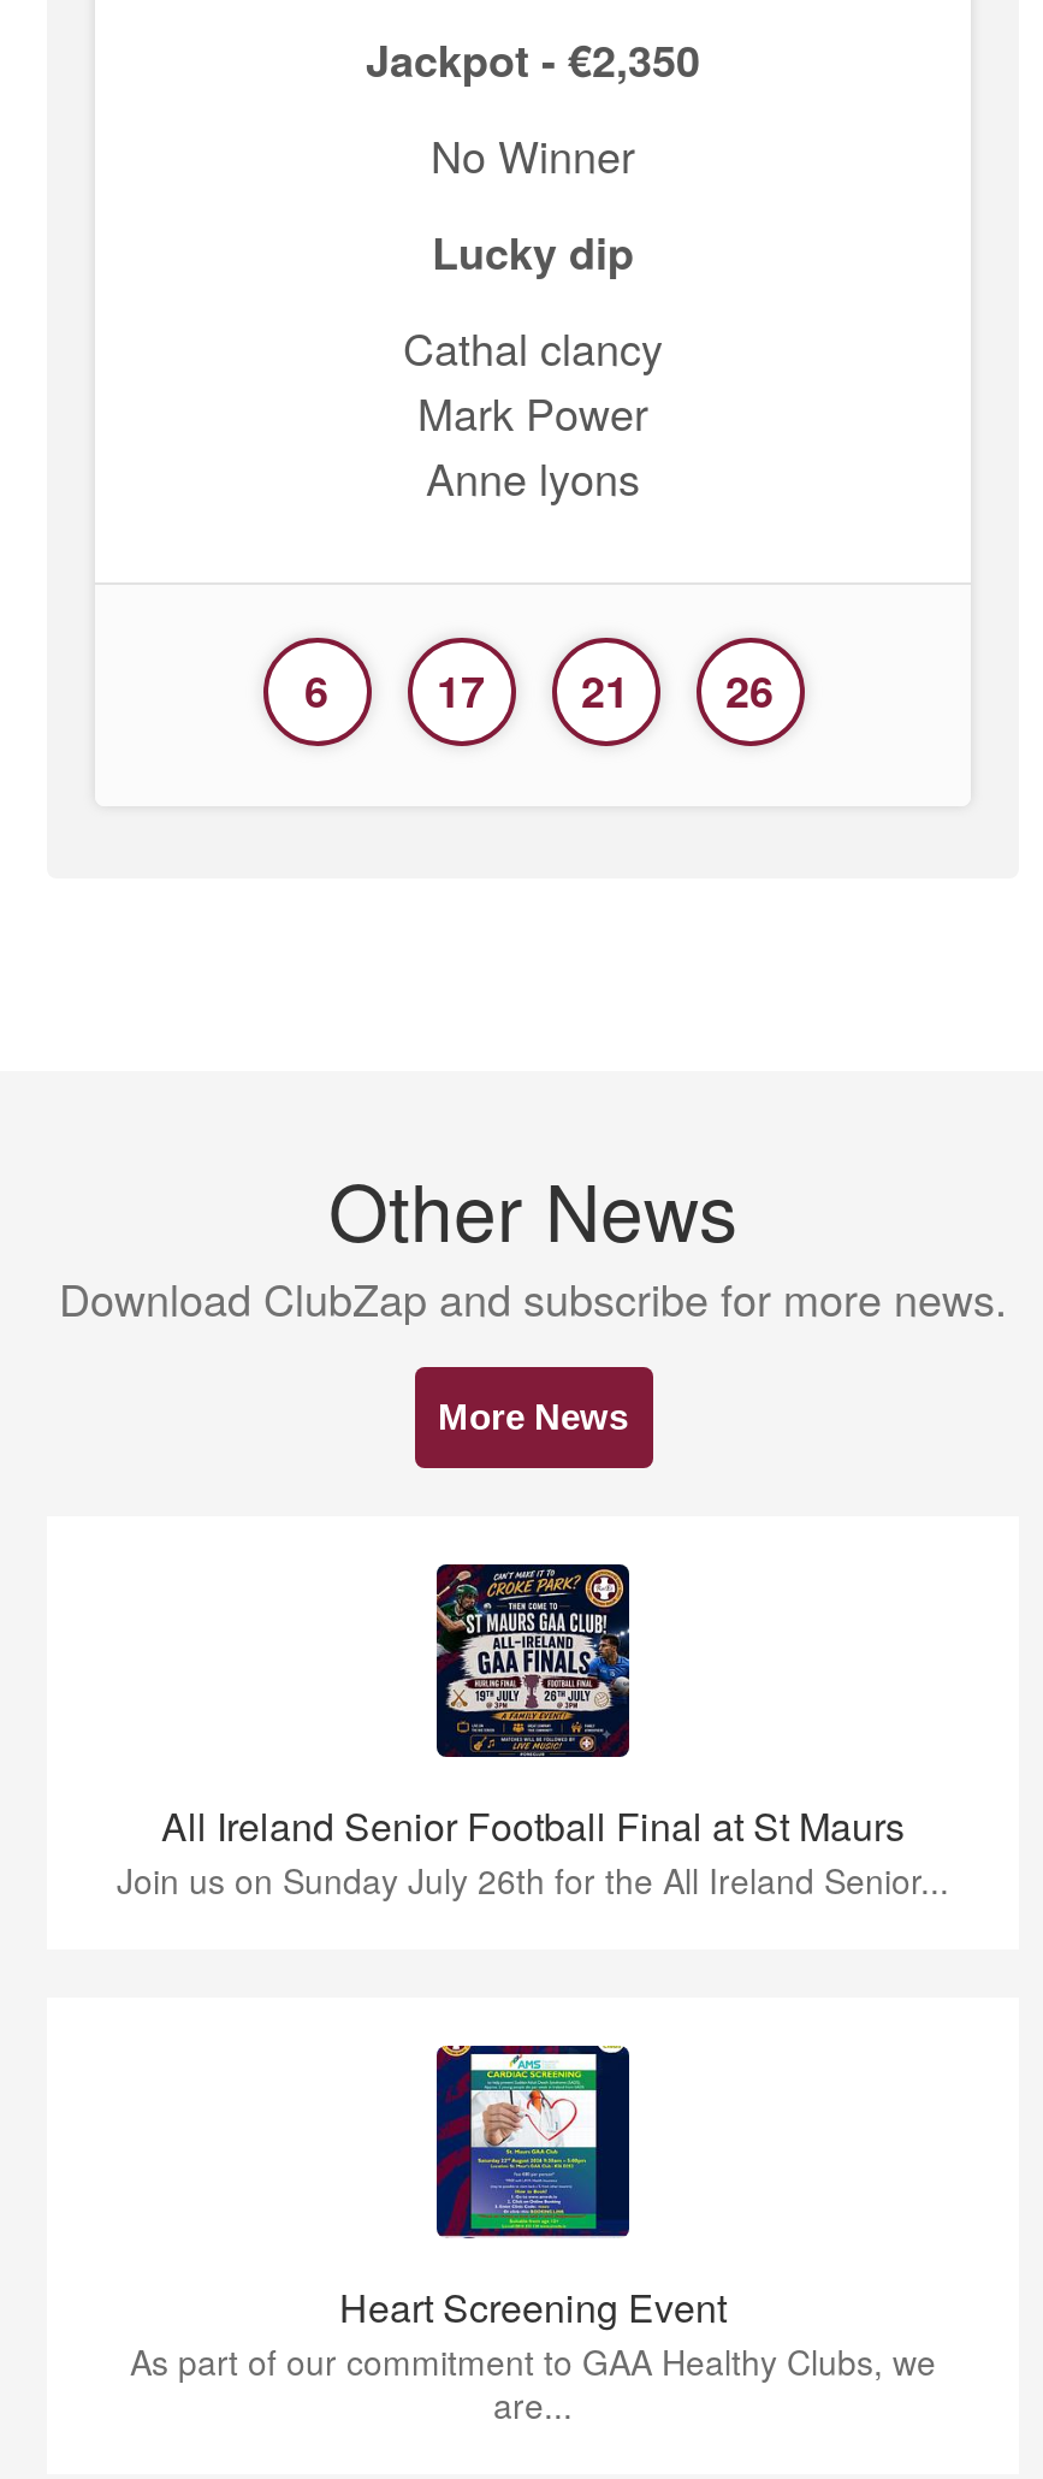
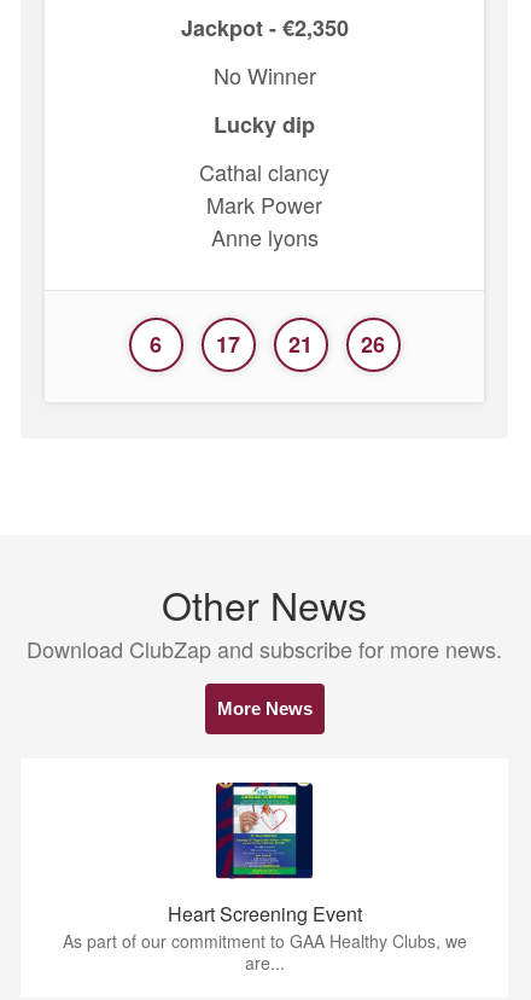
- [image]
- All Ireland Senior Football Final at St Maurs
- Join us on Sunday July 26th for the All Ireland Senior...
